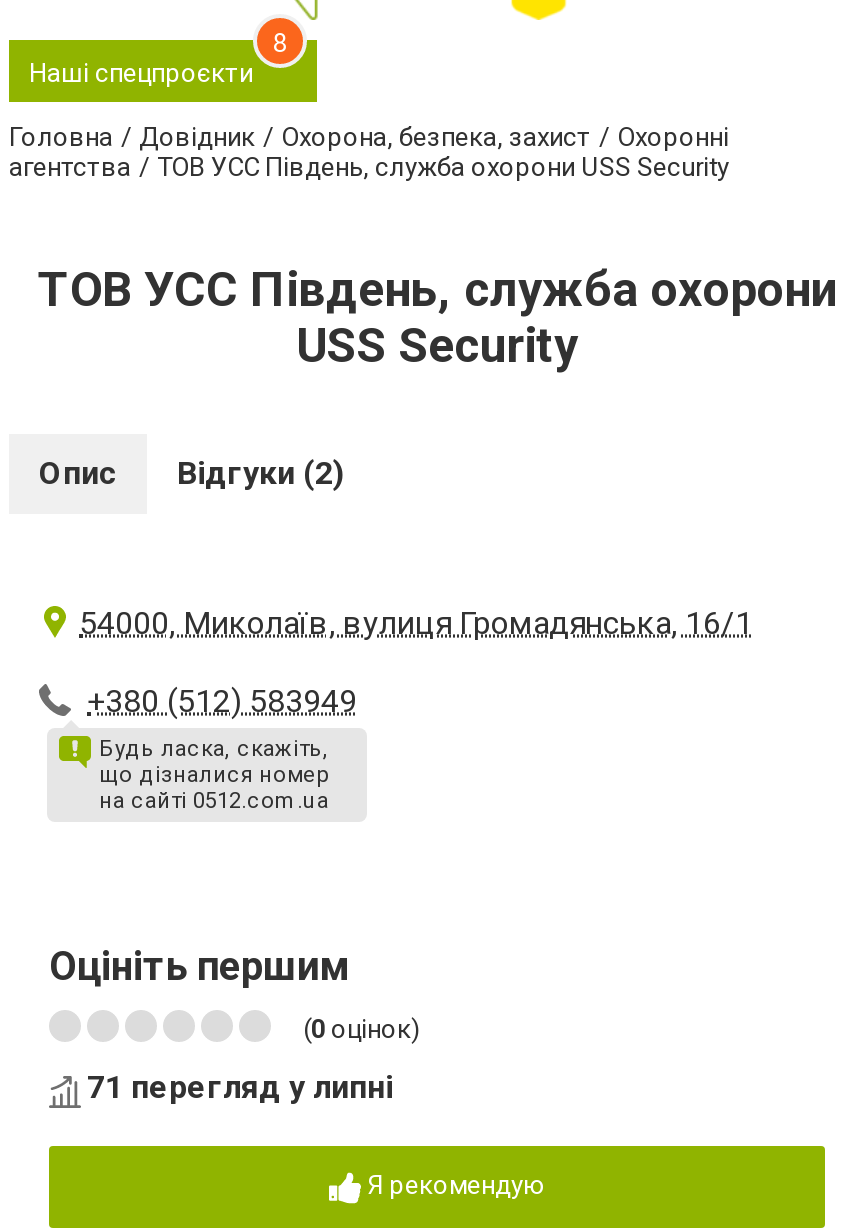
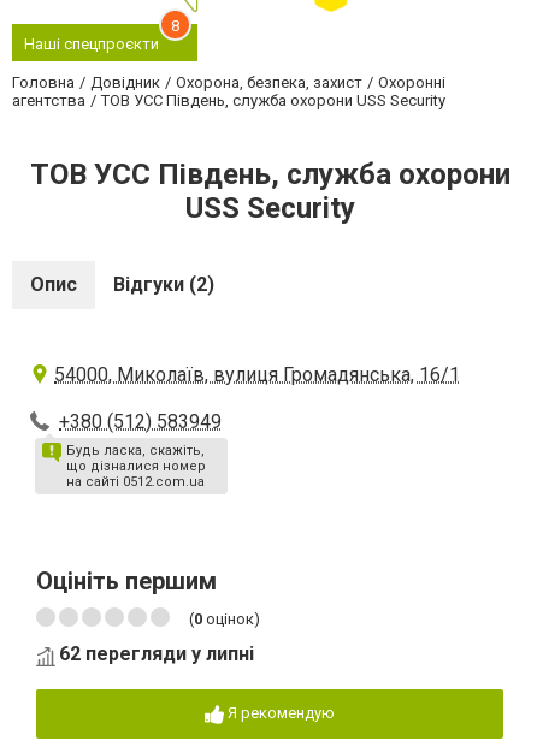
- 71 перегляд у липні
+ 62 перегляди у липні
